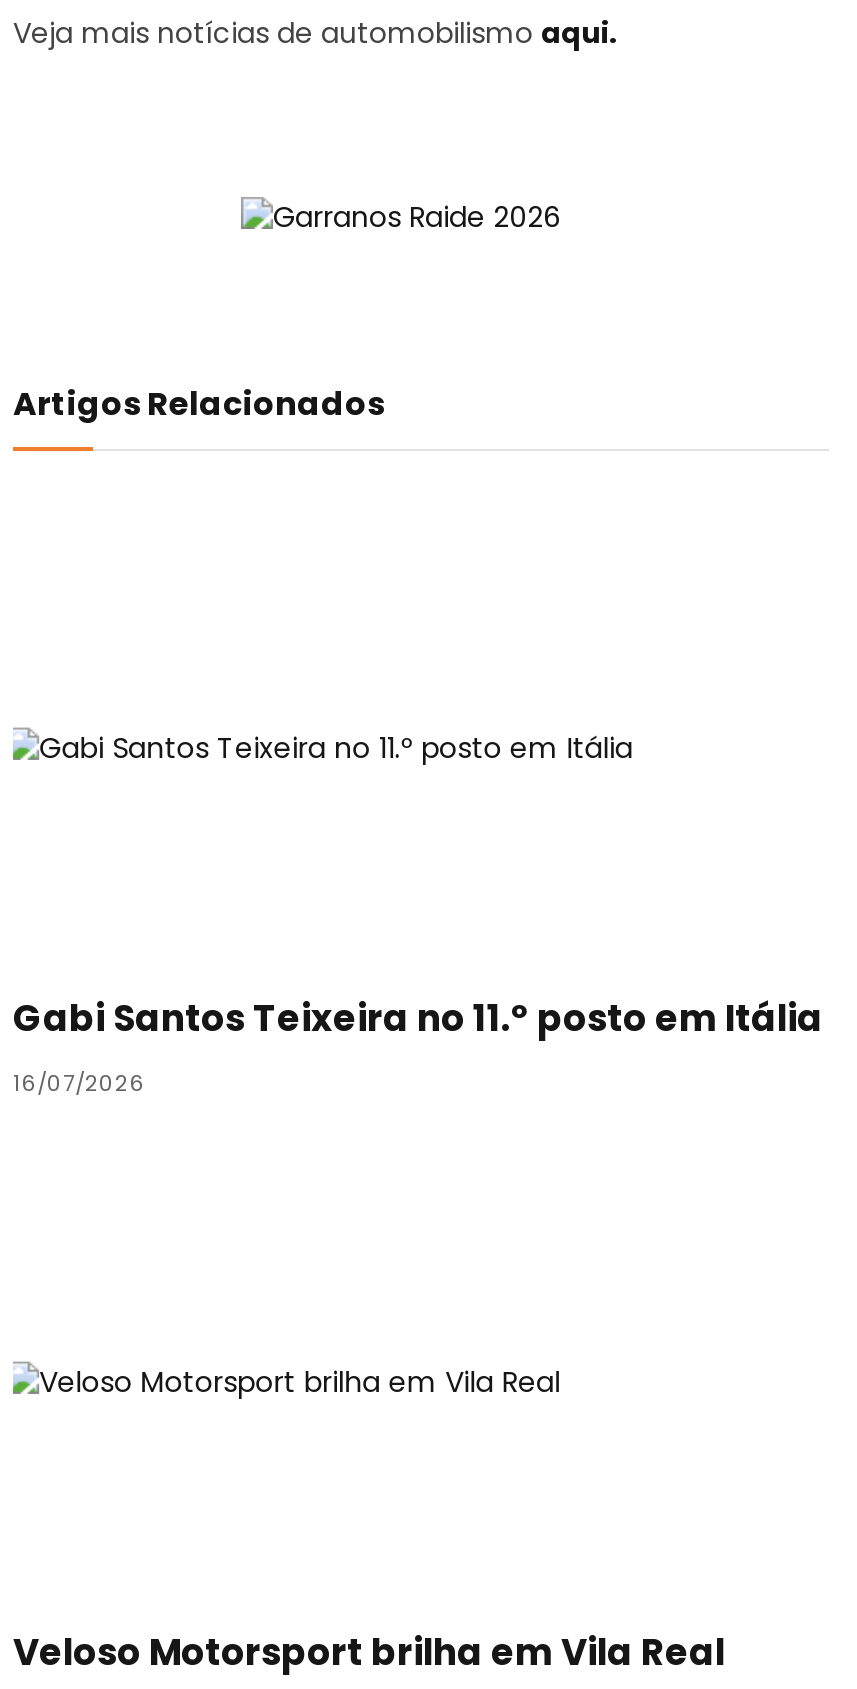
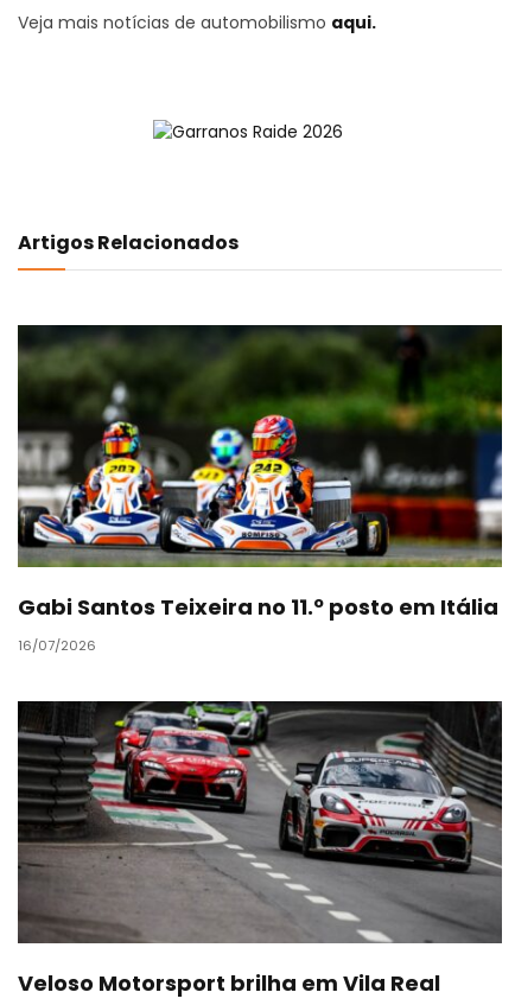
+ [image]

+ [image]
